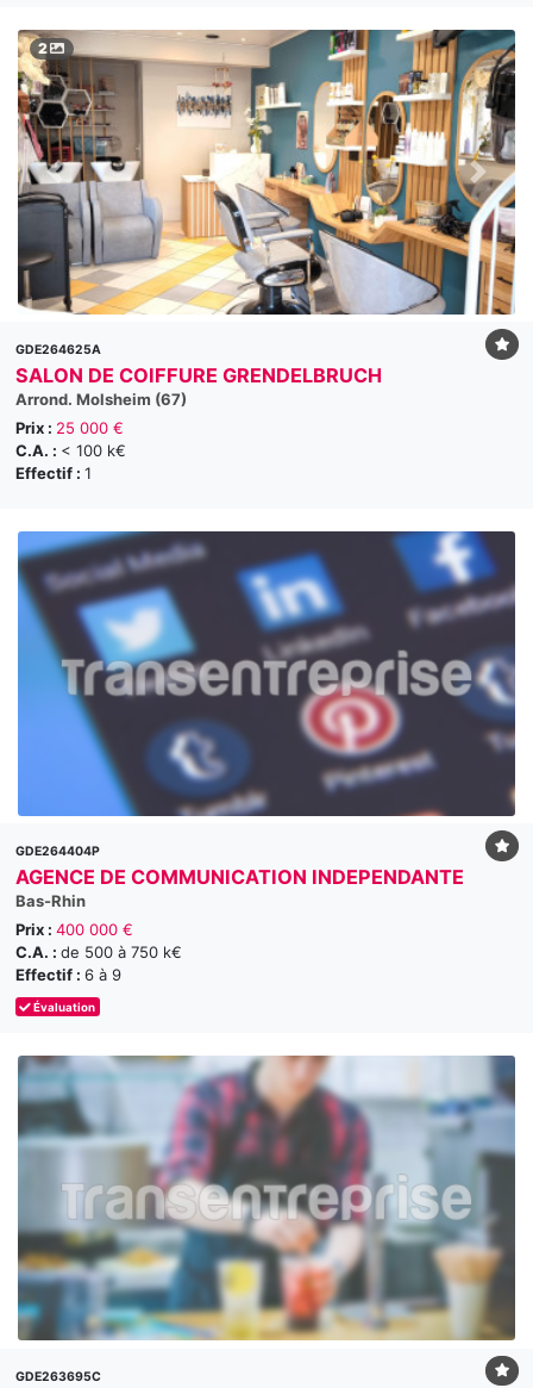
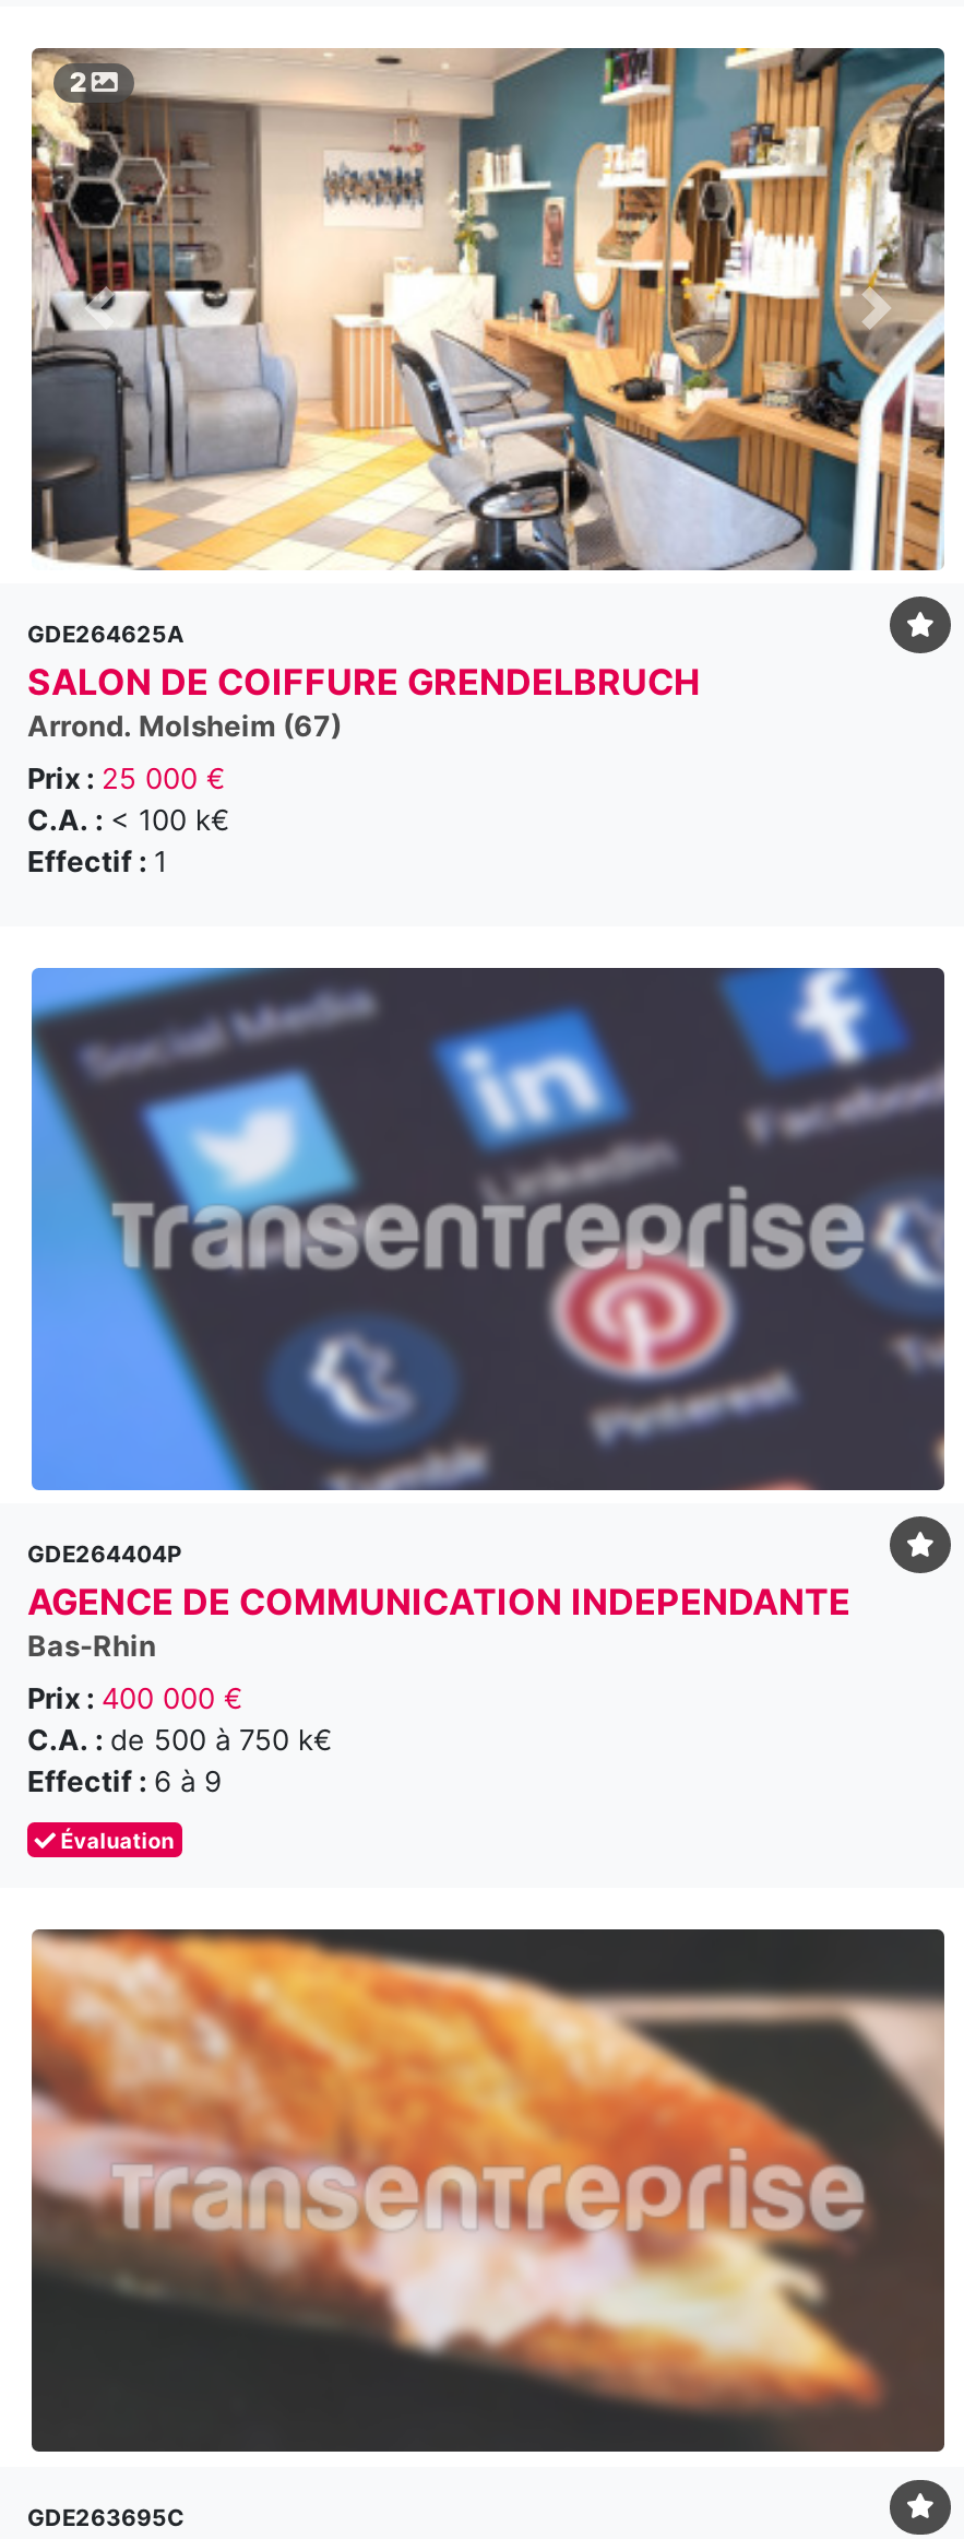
- [image]
+ [image]
